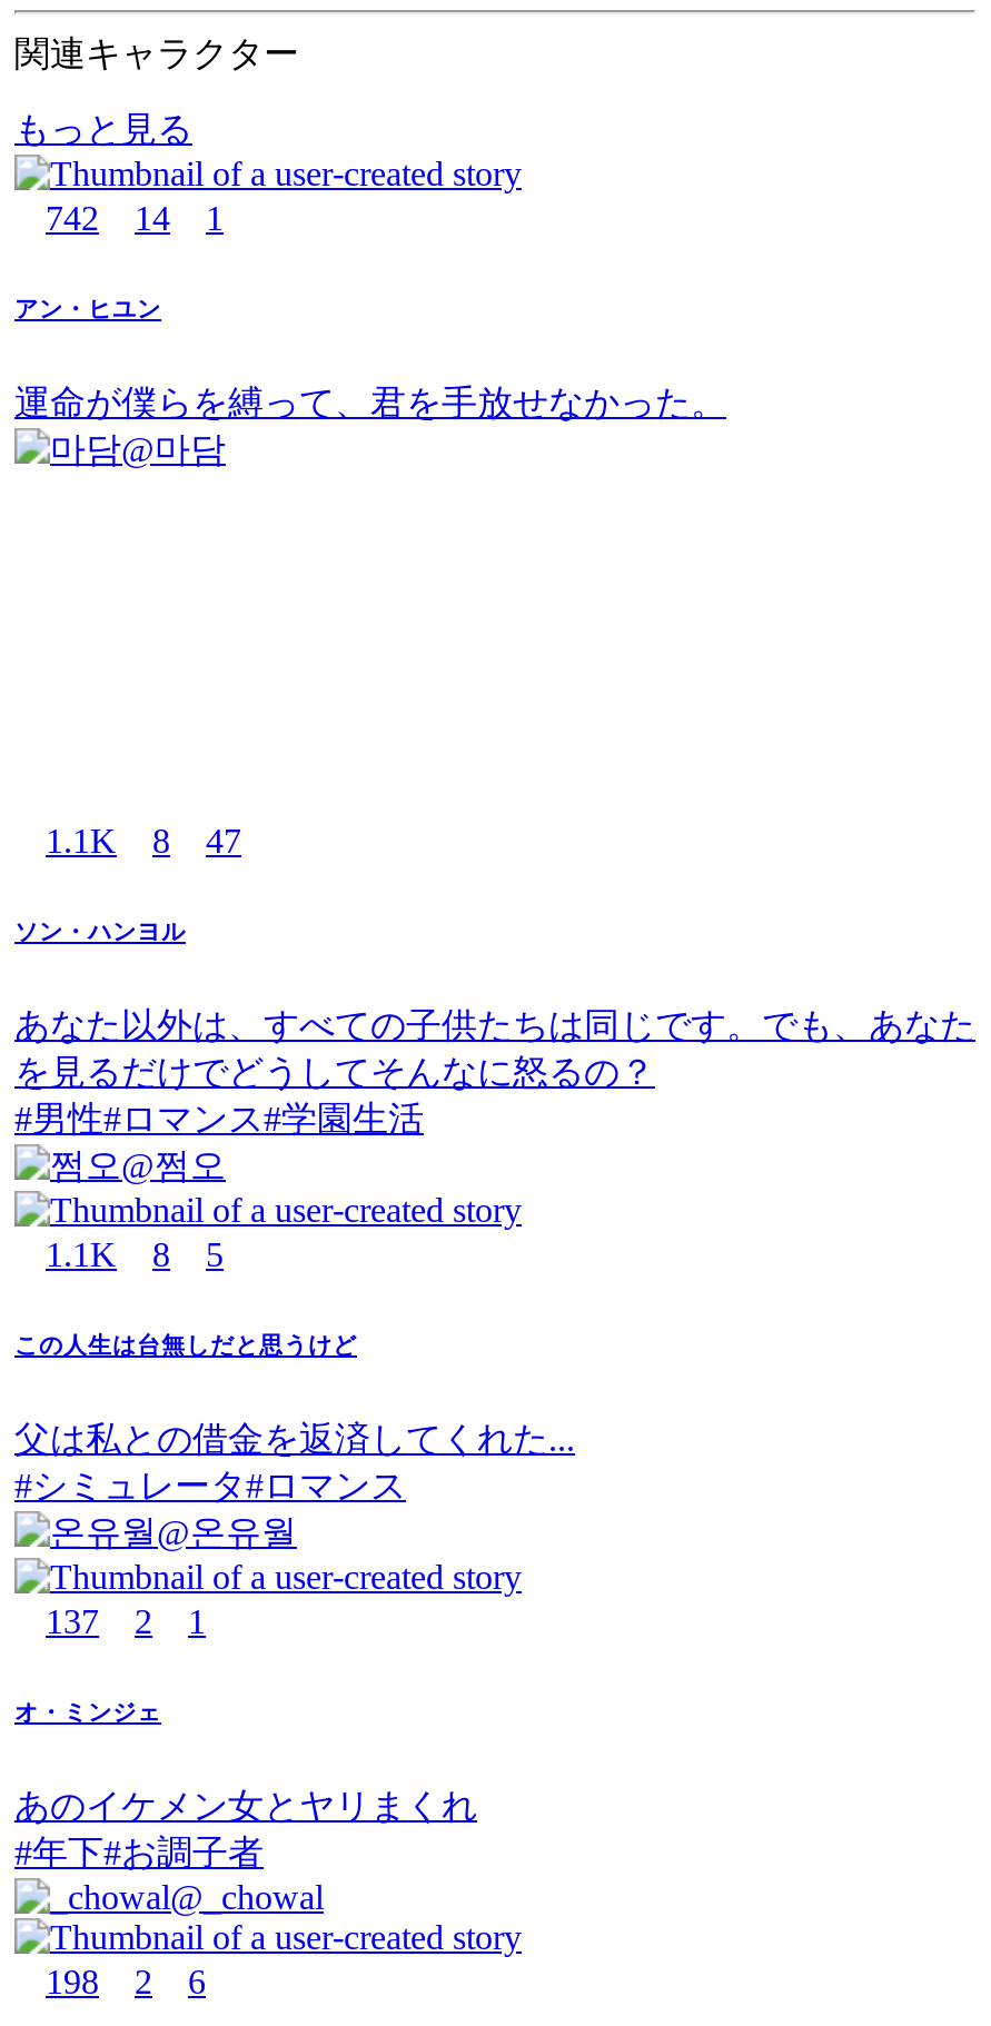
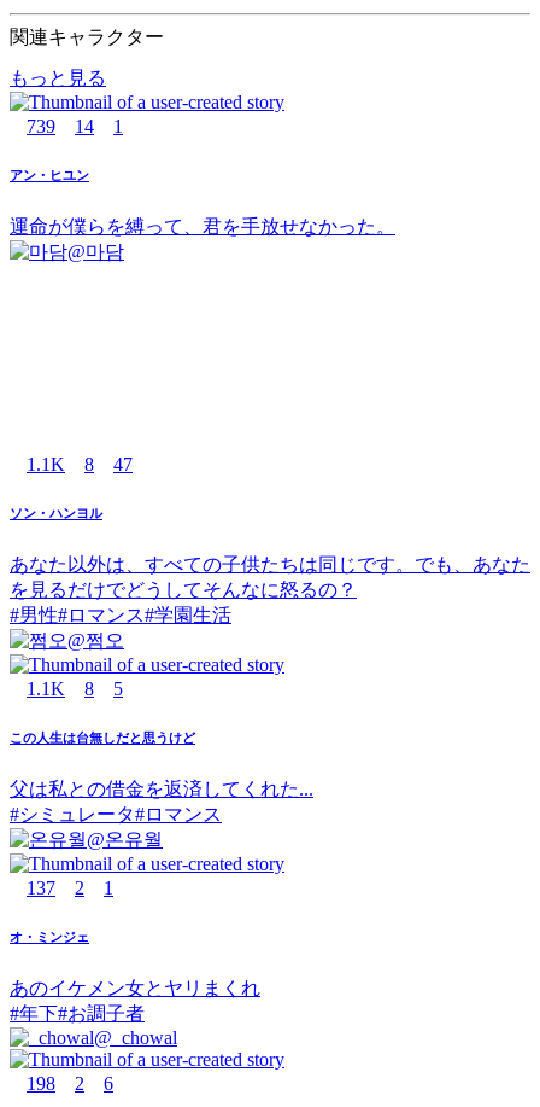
- 742 14 1
+ 739 14 1
